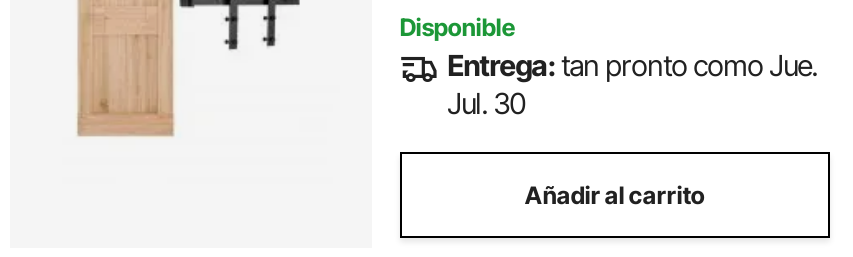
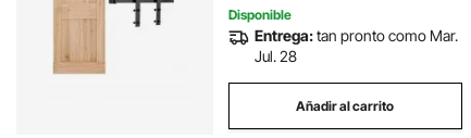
- Entrega: tan pronto como Jue.
+ Entrega: tan pronto como Mar.

- Jul. 30
+ Jul. 28
